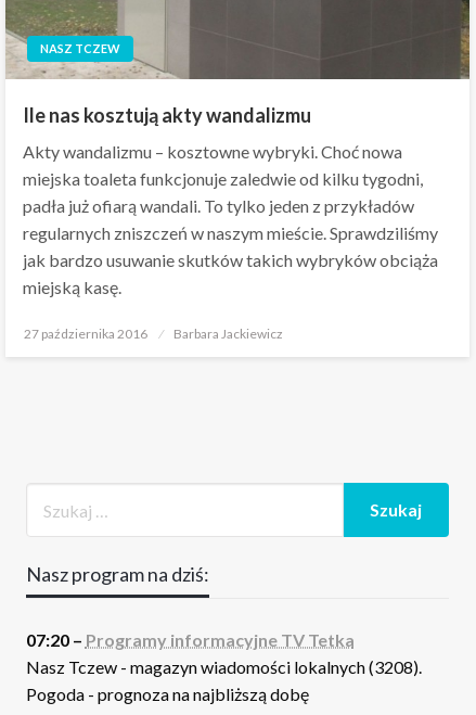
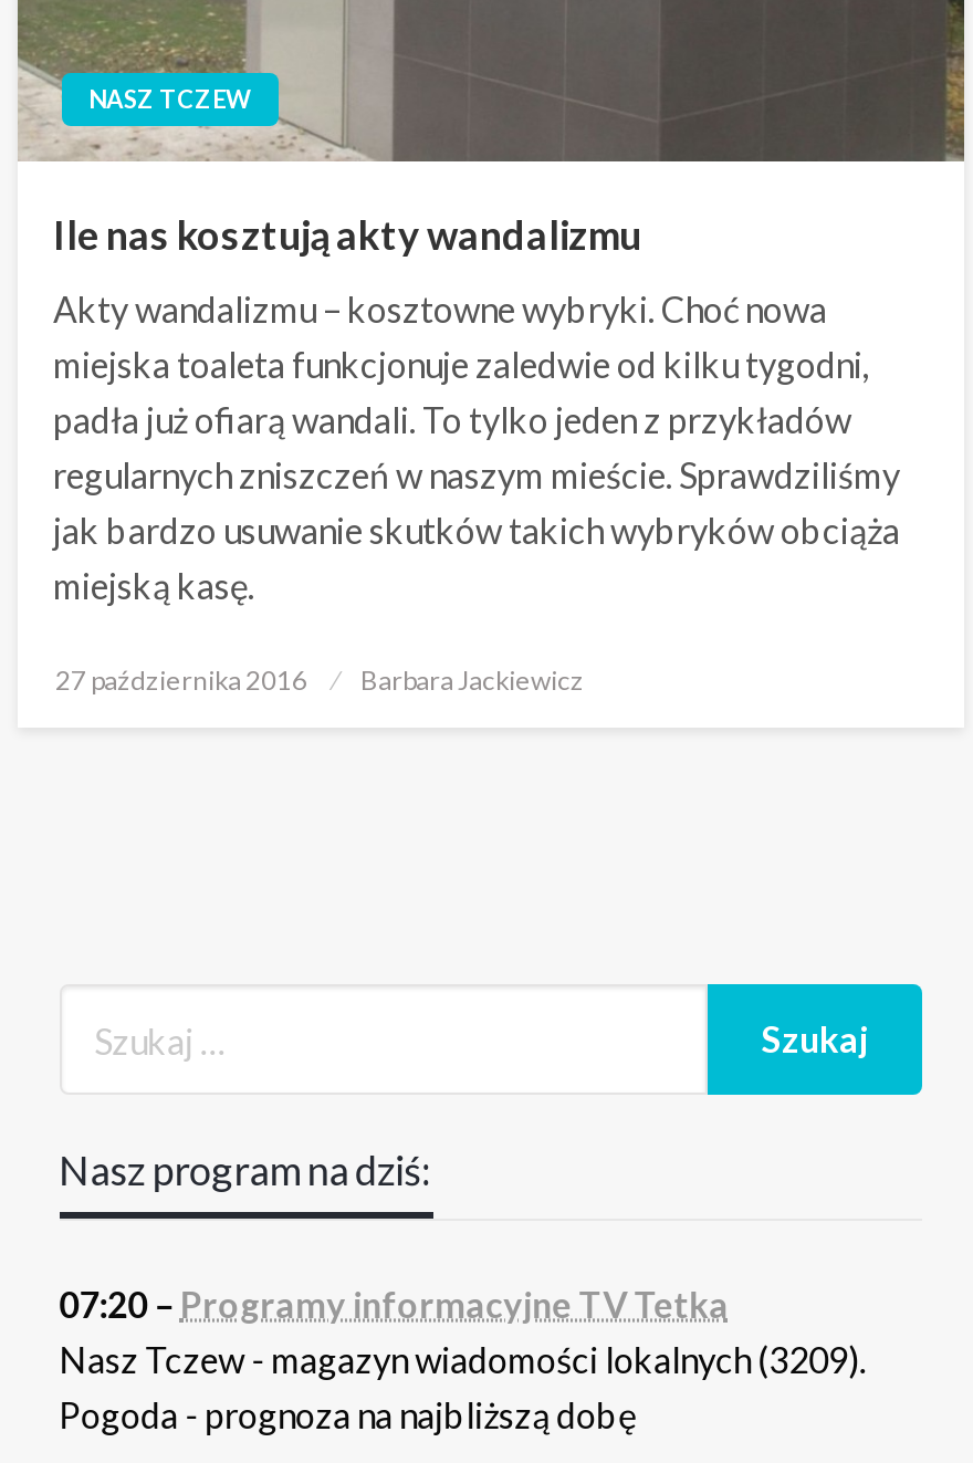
- Nasz Tczew - magazyn wiadomości lokalnych (3208).
+ Nasz Tczew - magazyn wiadomości lokalnych (3209).
